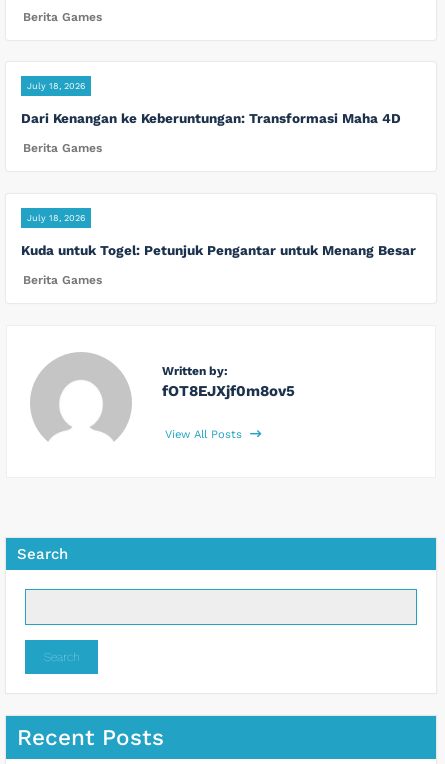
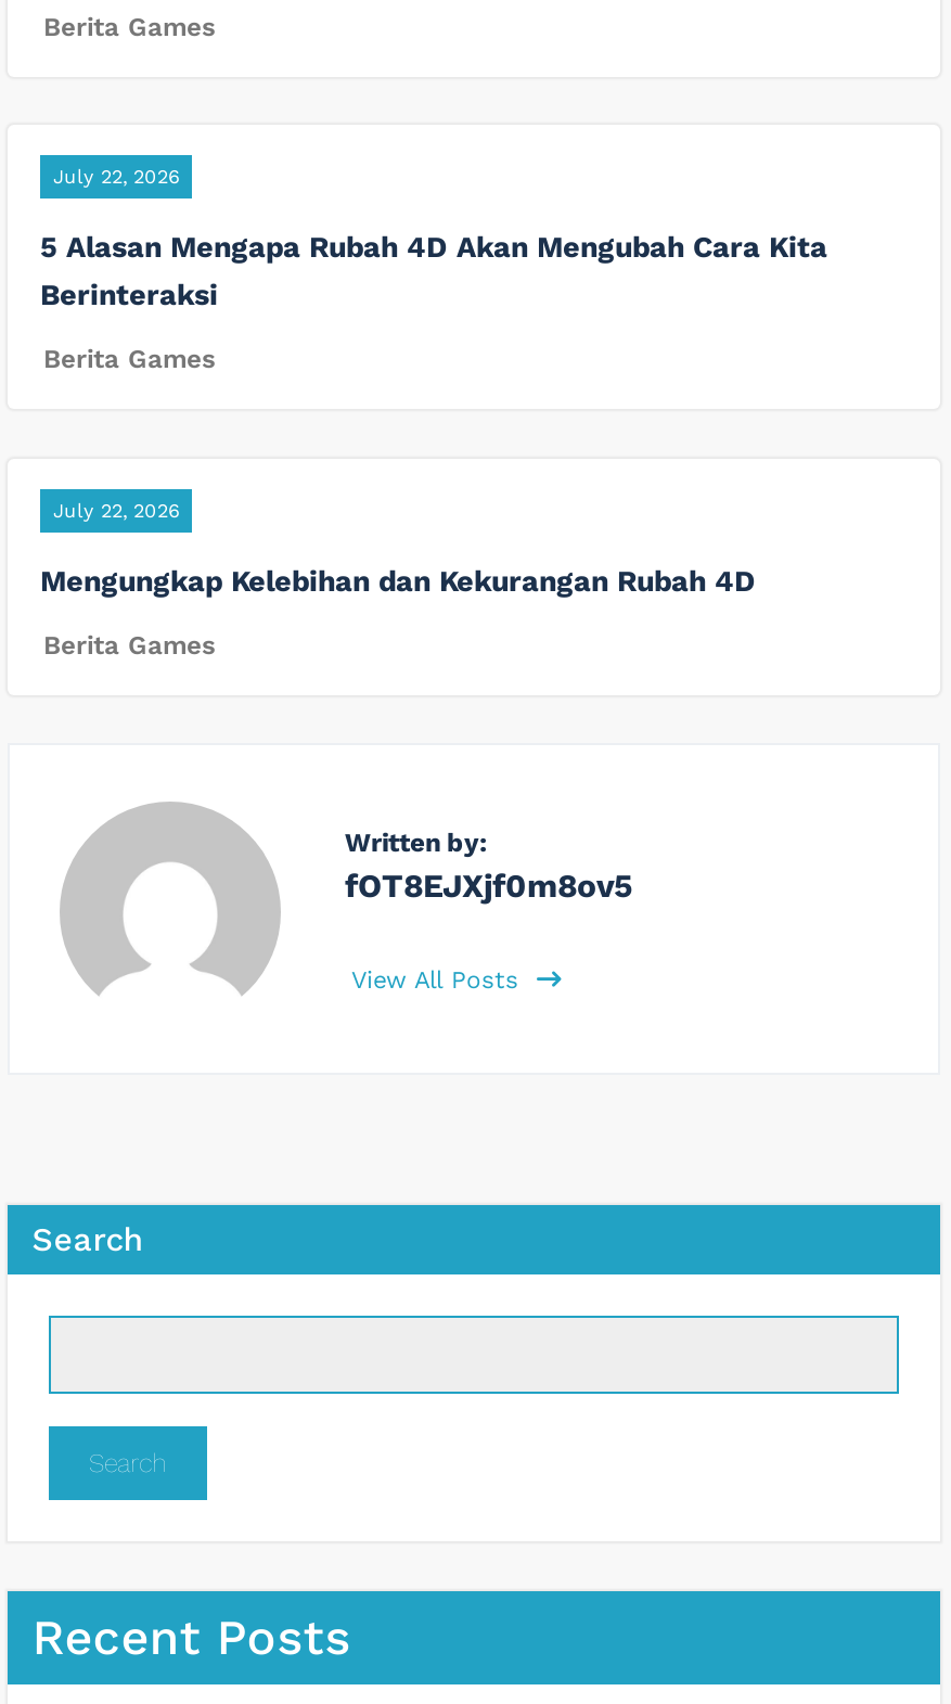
- July 18, 2026
+ July 22, 2026

- Dari Kenangan ke Keberuntungan: Transformasi Maha 4D
+ 5 Alasan Mengapa Rubah 4D Akan Mengubah Cara Kita
+ Berinteraksi

- July 18, 2026
+ July 22, 2026

- Kuda untuk Togel: Petunjuk Pengantar untuk Menang Besar
+ Mengungkap Kelebihan dan Kekurangan Rubah 4D
